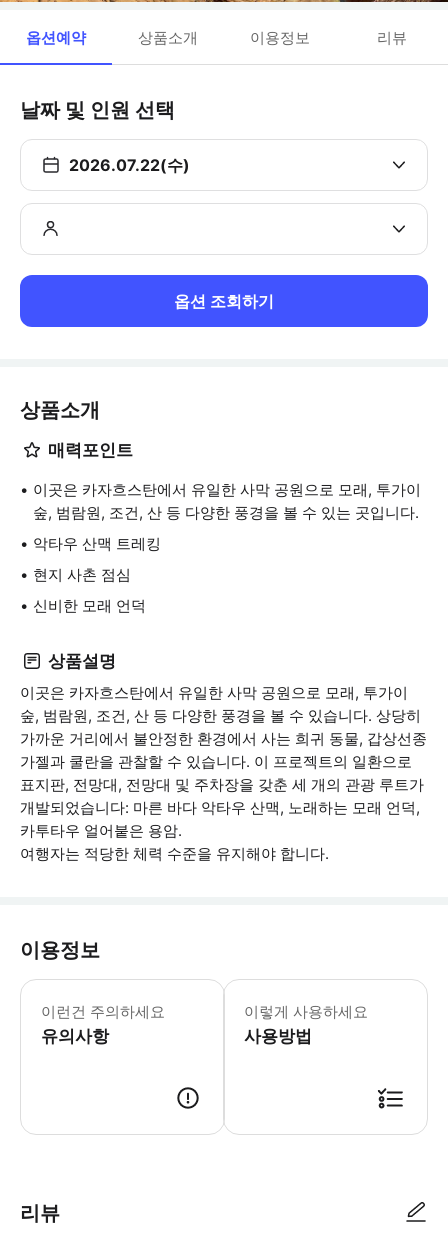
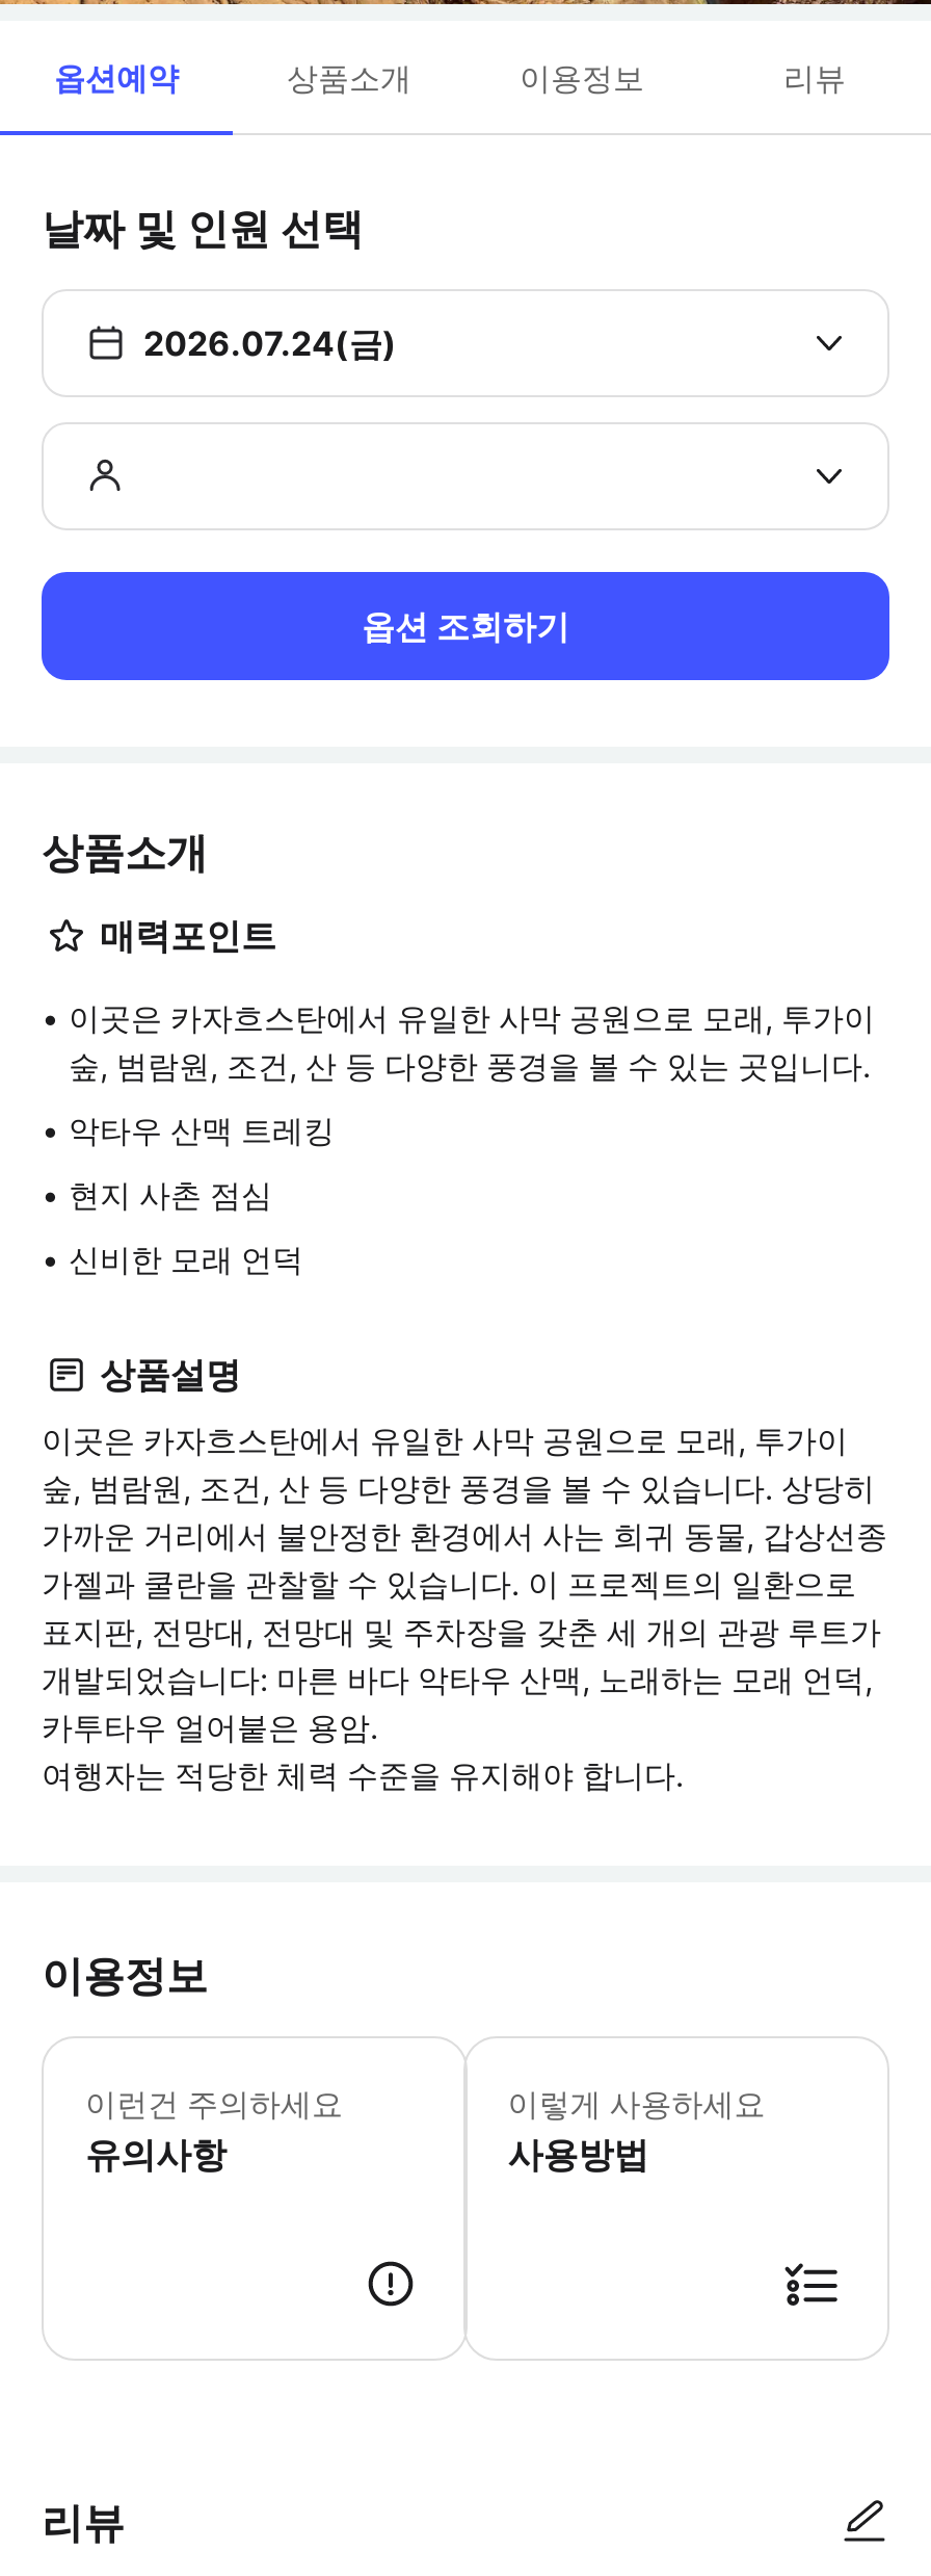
- 2026.07.22(수)
+ 2026.07.24(금)
